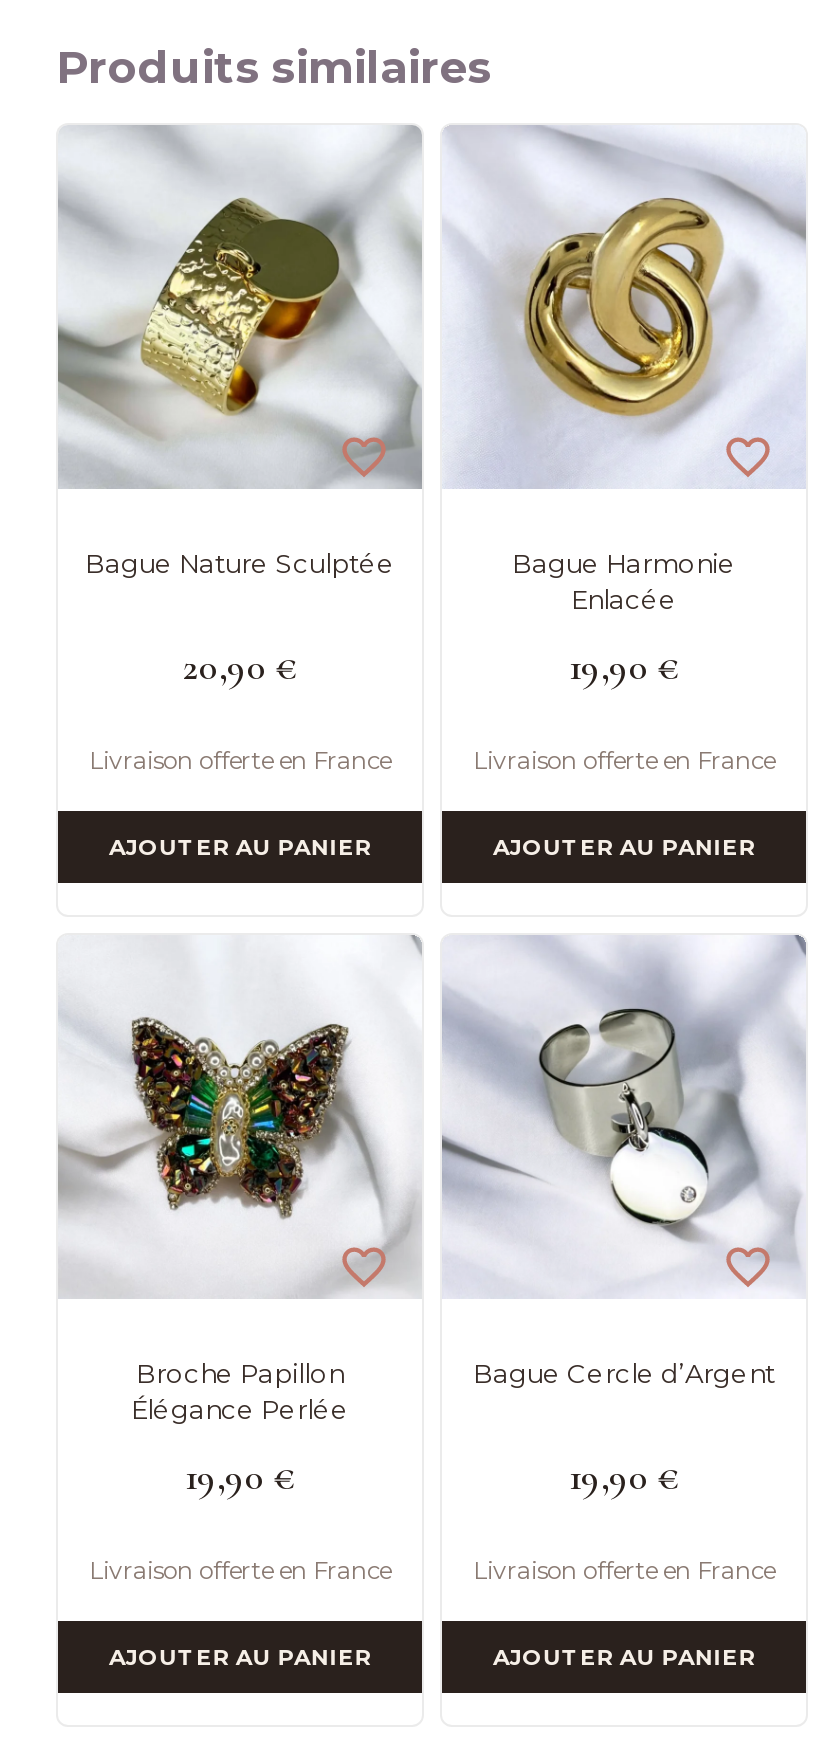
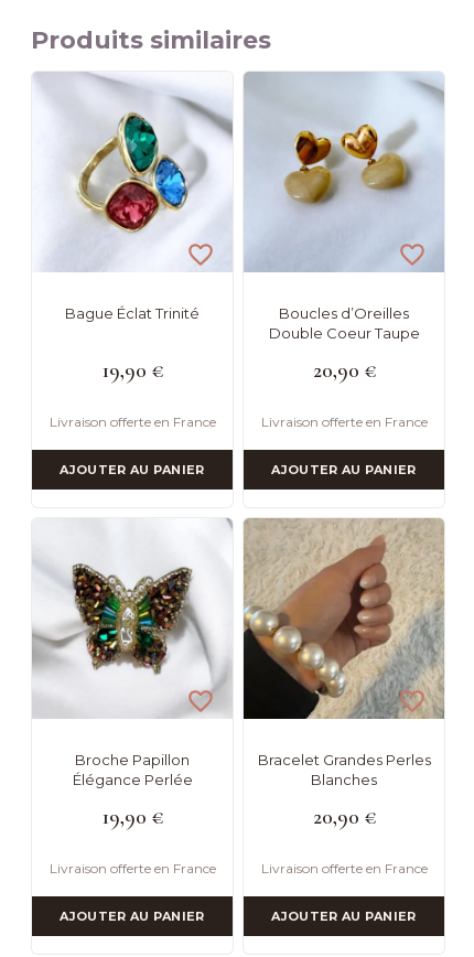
- [image]
- Bague Nature Sculptée
+ [image]
+ Bague Éclat Trinité

- [image]
- Bague Harmonie
- Enlacée
+ [image]
+ Boucles d’Oreilles
+ Double Coeur Taupe

- 20,90 €
+ 19,90 €

- 19,90 €
+ 20,90 €

- [image]
- Bague Cercle d’Argent
+ [image]
+ Bracelet Grandes Perles
+ Blanches

- 19,90 €
+ 20,90 €
